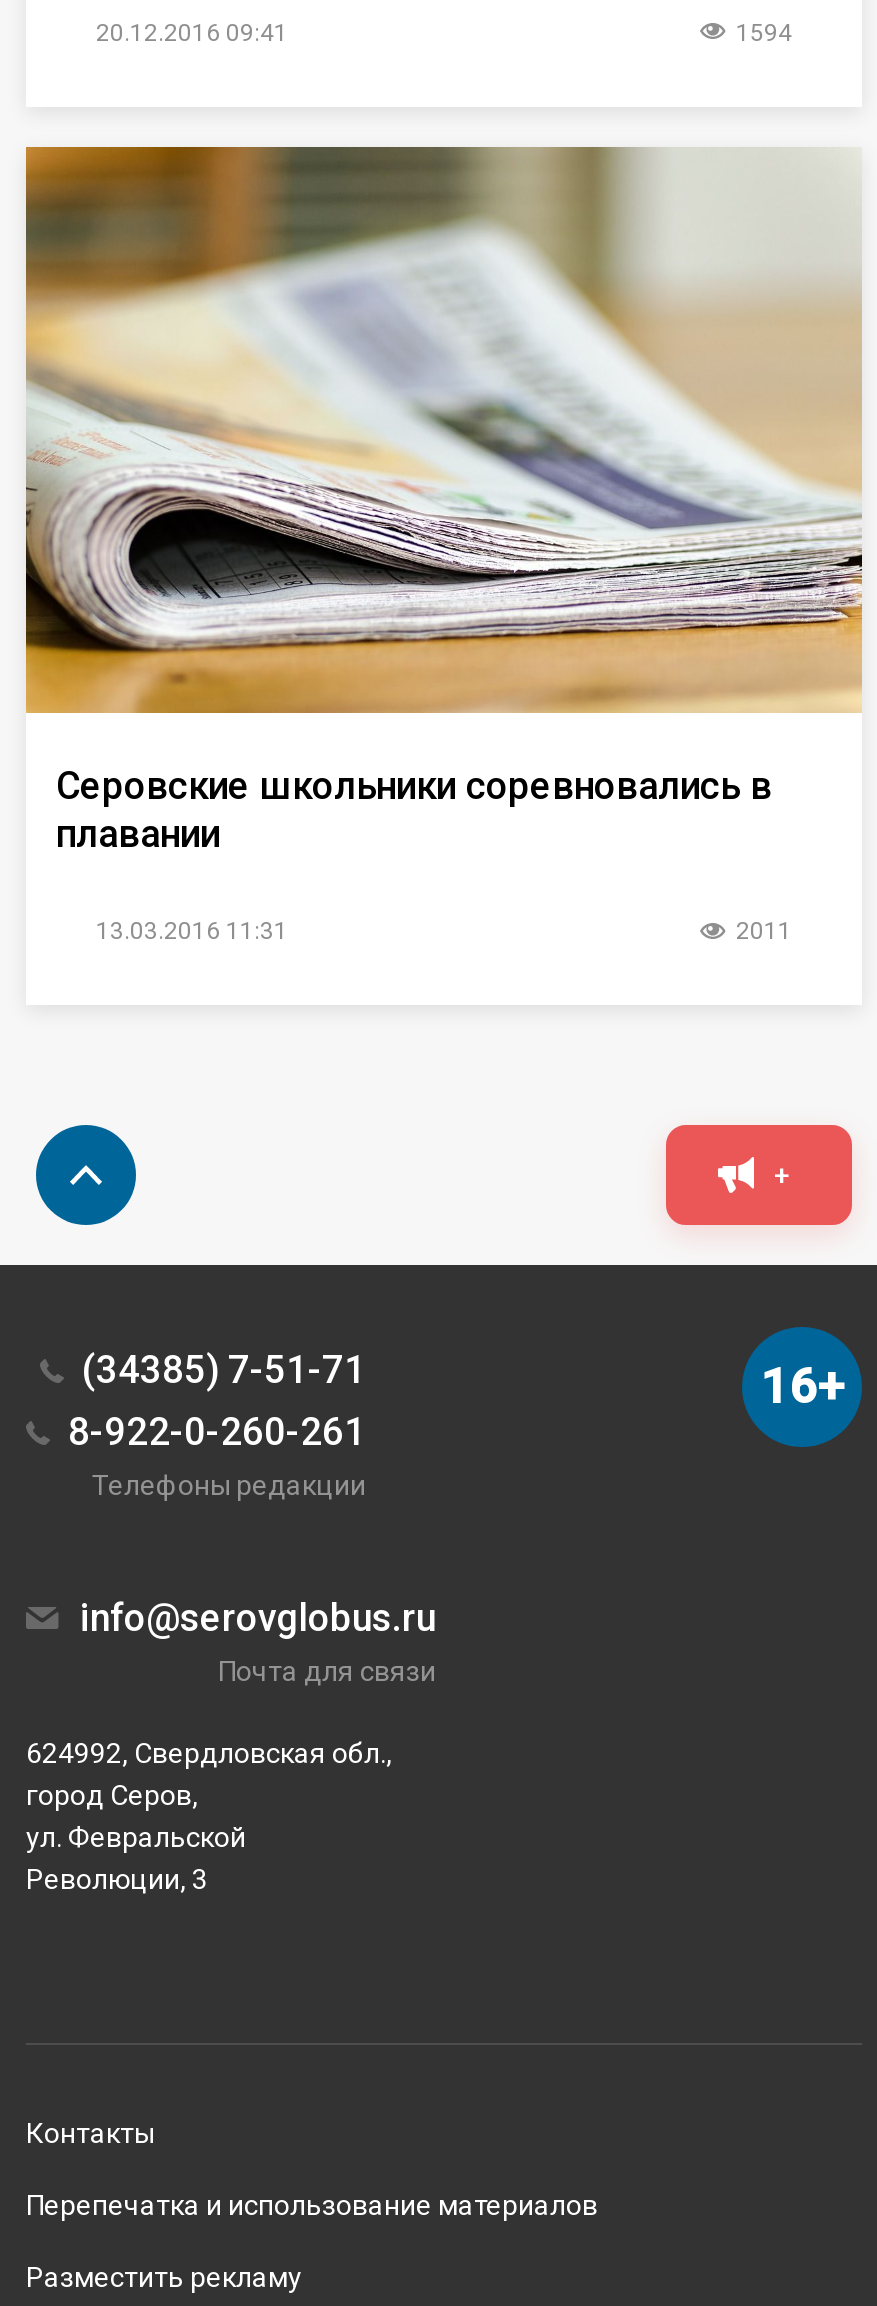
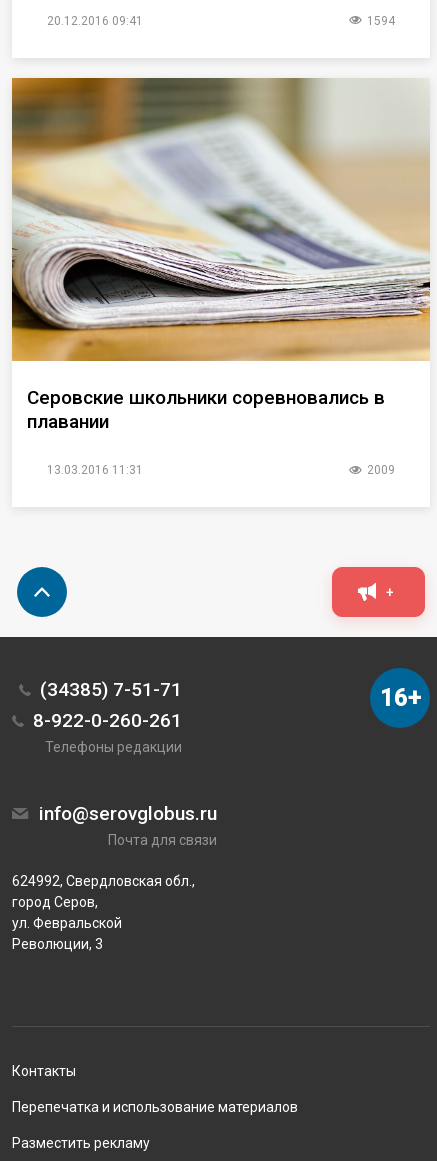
- 2011
+ 2009
